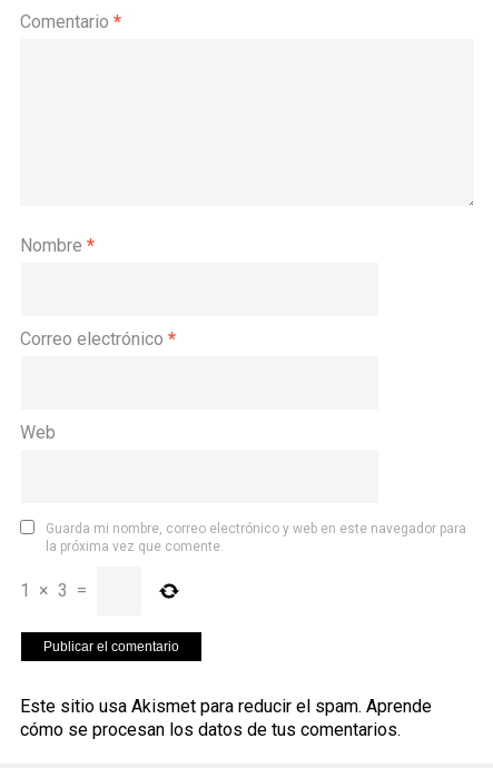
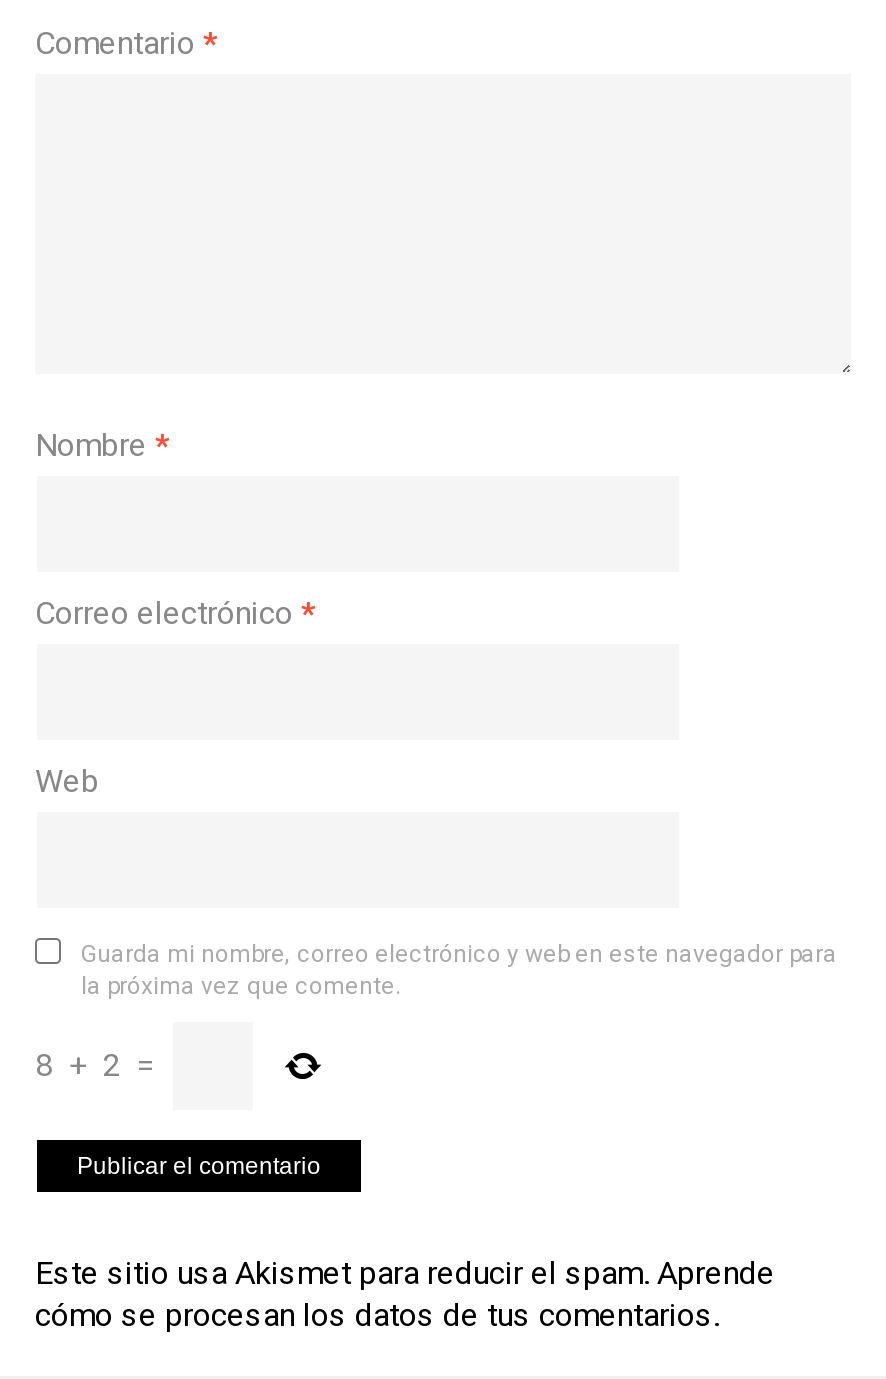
- 1 × 3 =
+ 8 + 2 =
